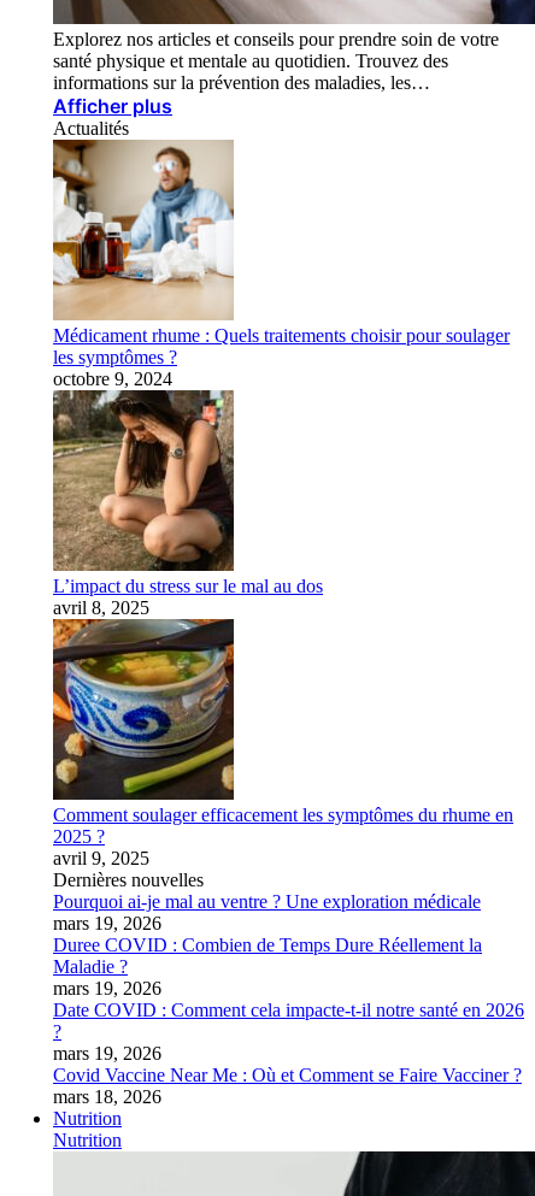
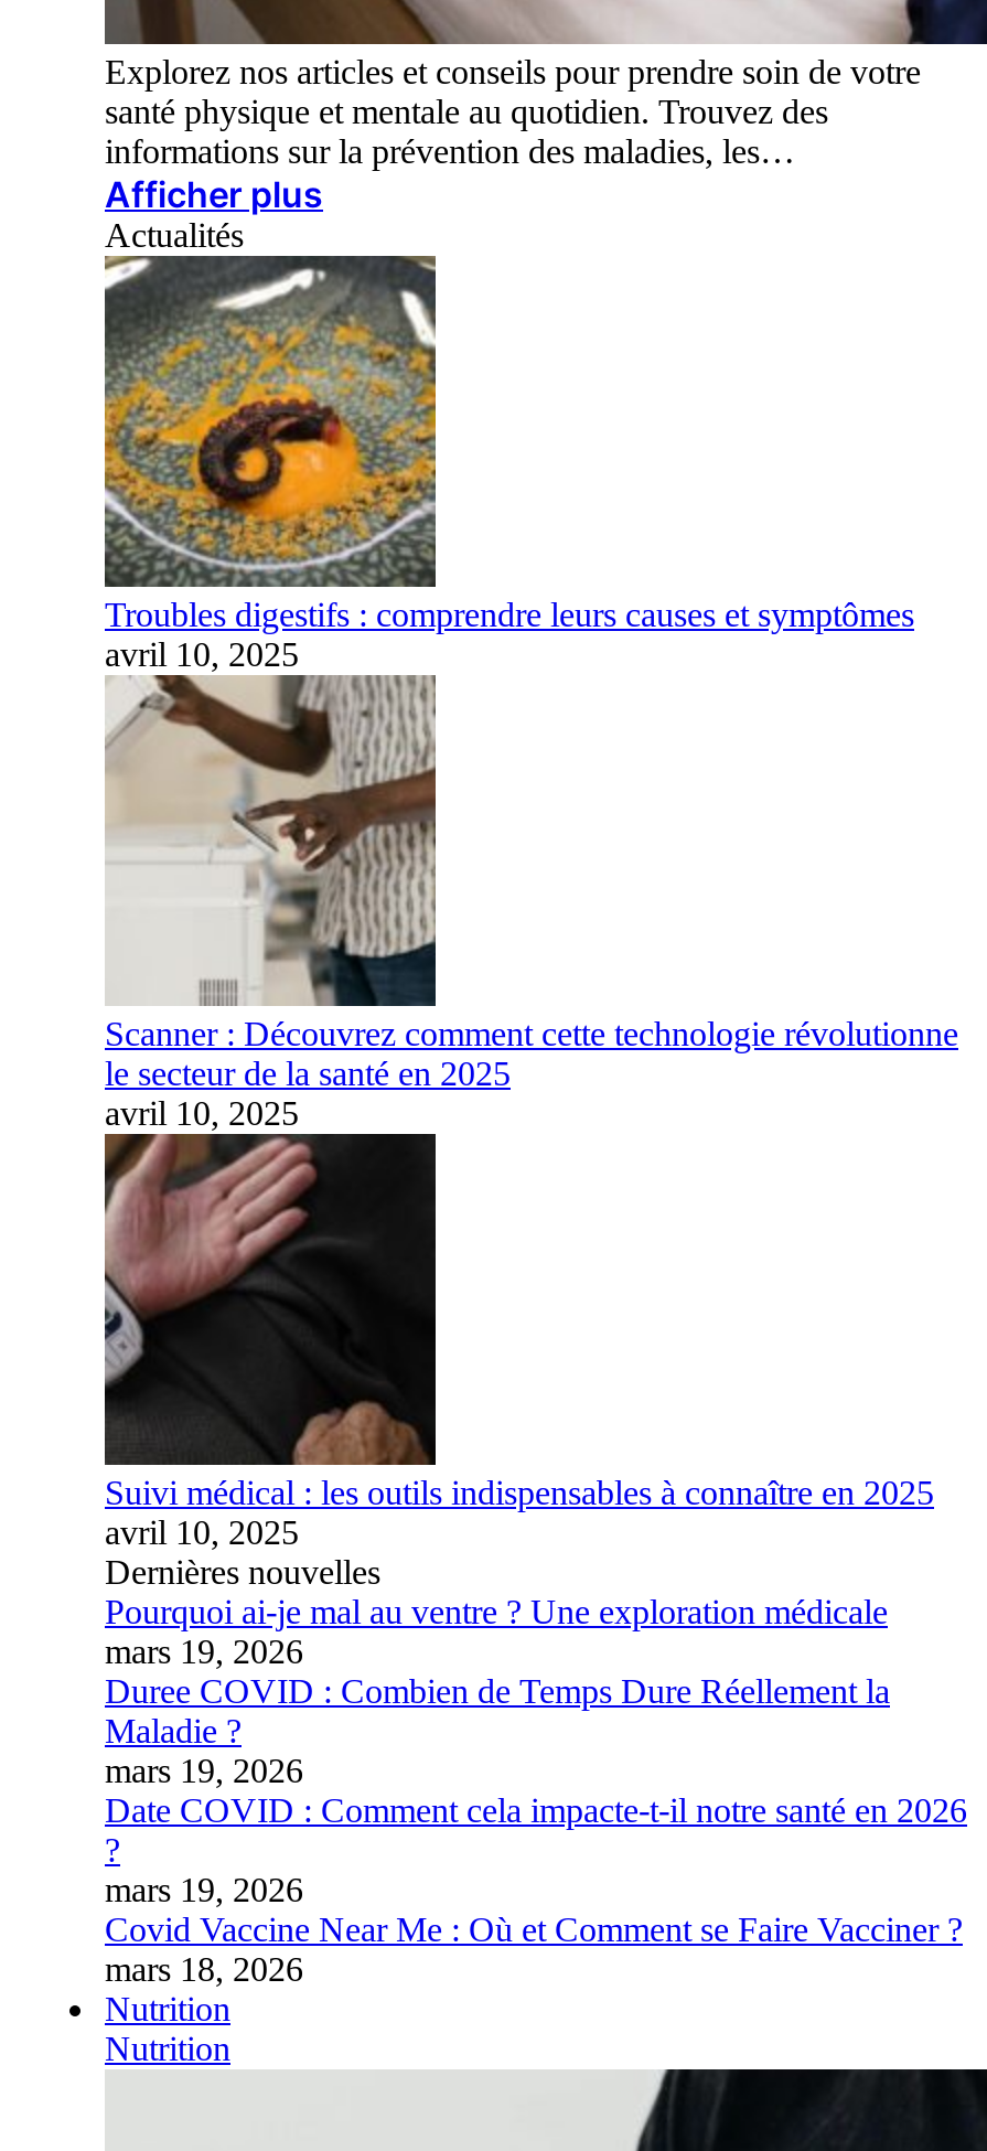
- [image]
- Médicament rhume : Quels traitements choisir pour soulager
- les symptômes ?
- octobre 9, 2024
+ [image]
+ Troubles digestifs : comprendre leurs causes et symptômes
+ avril 10, 2025

- [image]
- L’impact du stress sur le mal au dos
- avril 8, 2025
+ [image]
+ Scanner : Découvrez comment cette technologie révolutionne
+ le secteur de la santé en 2025
+ avril 10, 2025

- [image]
- Comment soulager efficacement les symptômes du rhume en
- 2025 ?
- avril 9, 2025
+ [image]
+ Suivi médical : les outils indispensables à connaître en 2025
+ avril 10, 2025
